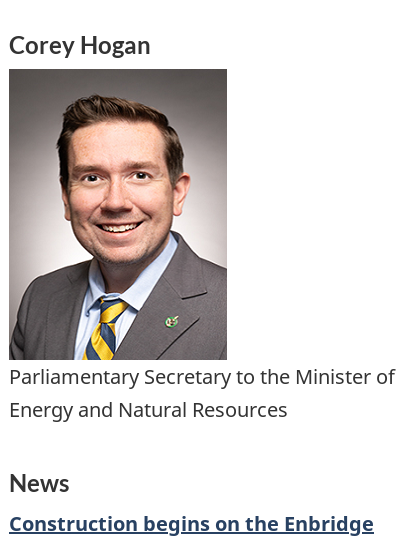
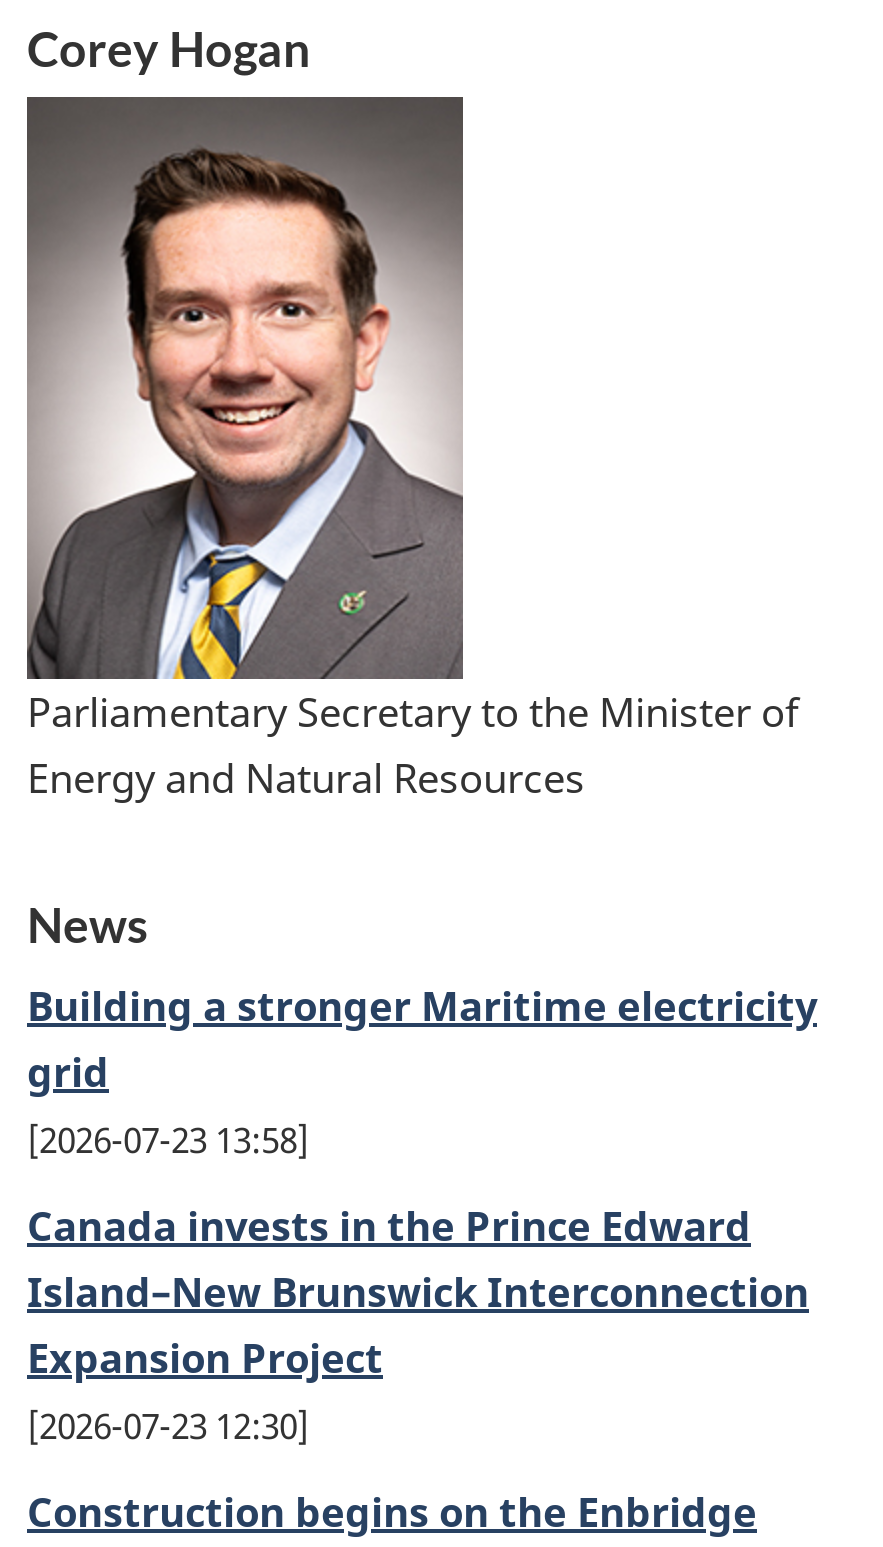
+ Building a stronger Maritime electricity
+ grid
+ 2026-07-23 13:58
+ Canada invests in the Prince Edward
+ Island–New Brunswick Interconnection
+ Expansion Project
+ 2026-07-23 12:30
